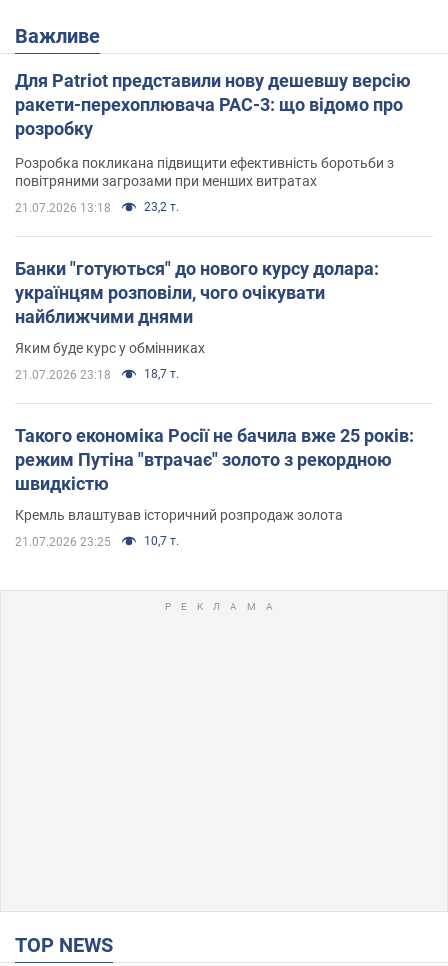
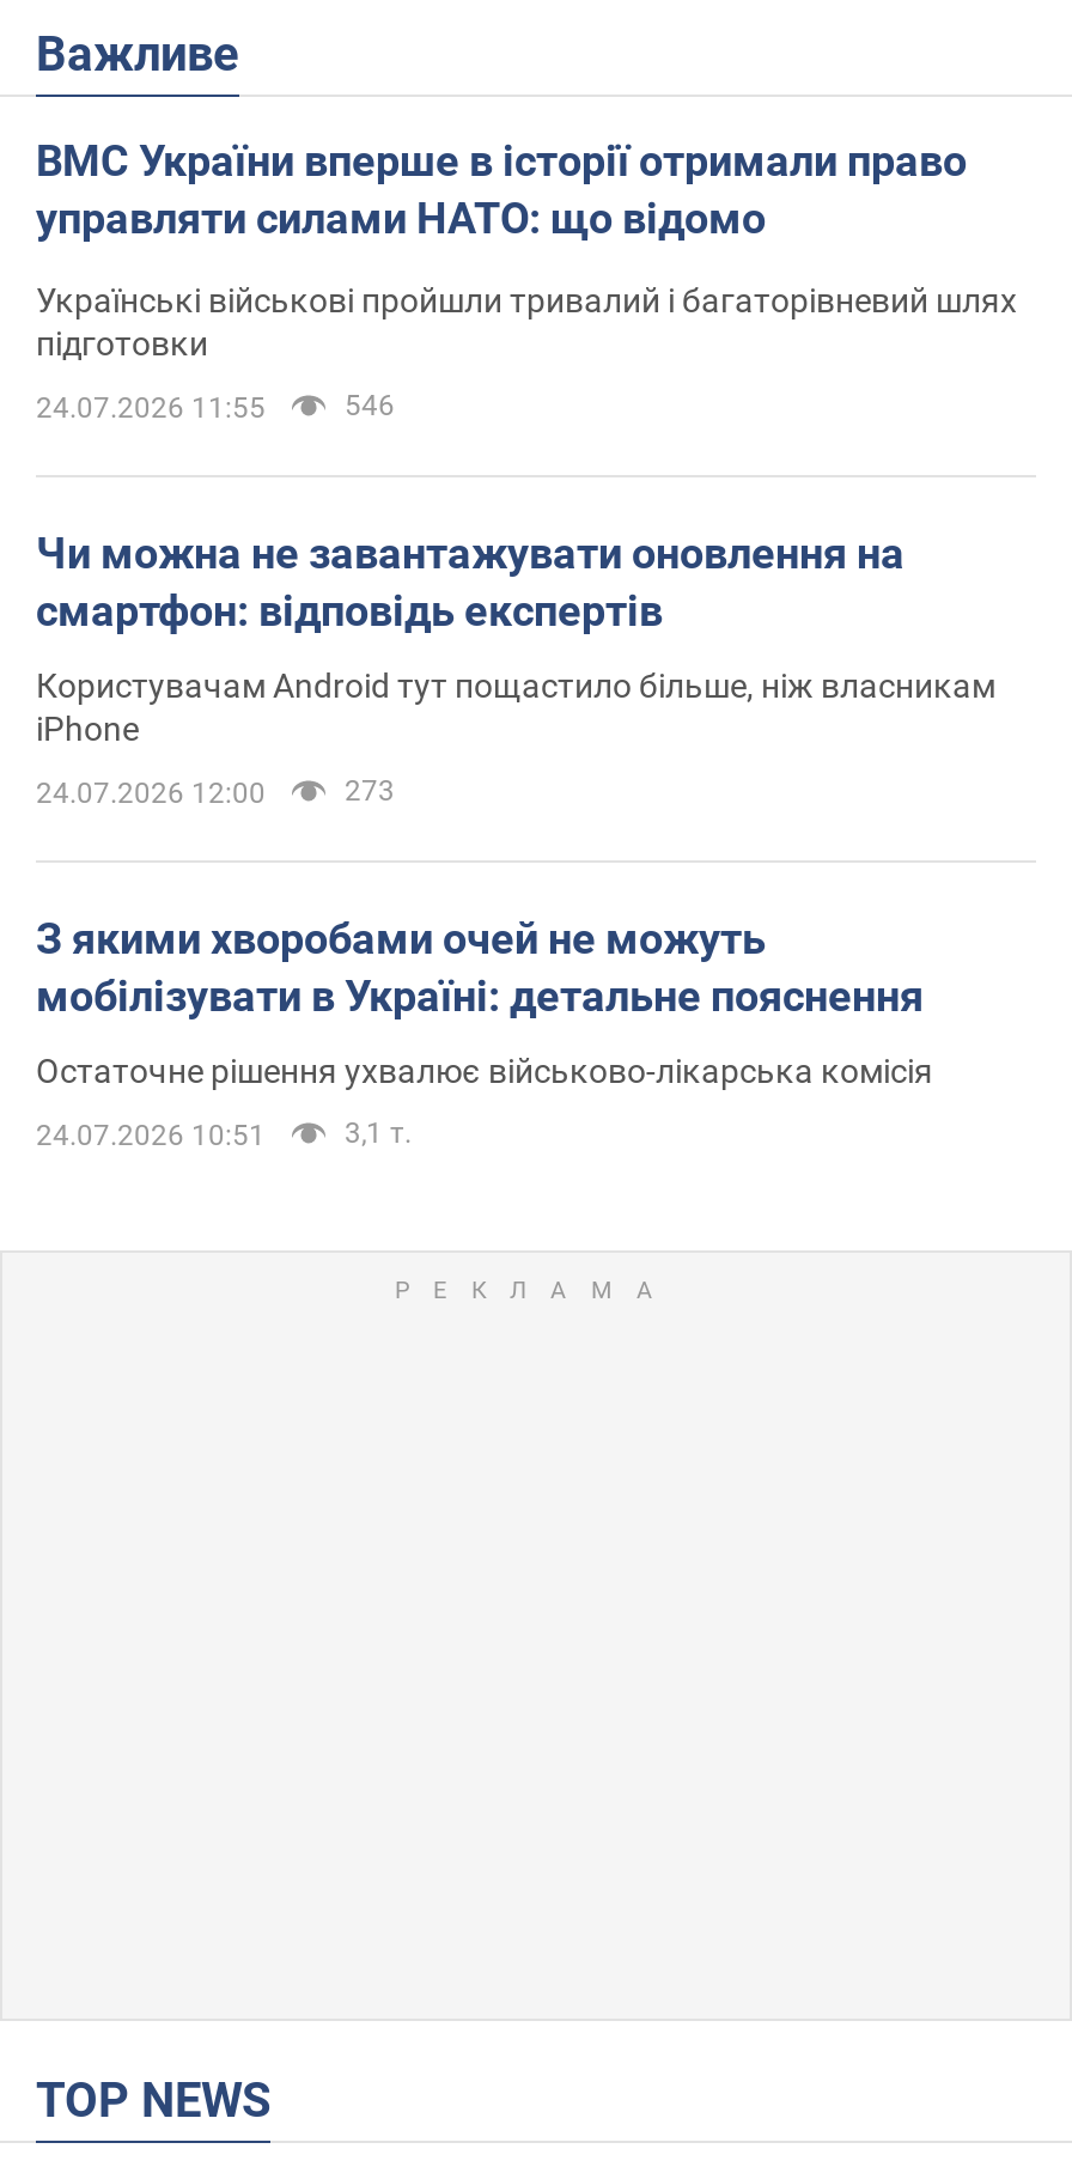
- Для Patriot представили нову дешевшу версію
- ракети-перехоплювача PAC-3: що відомо про
- розробку
+ ВМС України вперше в історії отримали право
+ управляти силами НАТО: що відомо

- Розробка покликана підвищити ефективність боротьби з
- повітряними загрозами при менших витратах
+ Українські військові пройшли тривалий і багаторівневий шлях
+ підготовки

- 21.07.2026 13:18
- 23,2 т.
+ 24.07.2026 11:55
+ 546

- Банки "готуються" до нового курсу долара:
- українцям розповіли, чого очікувати
- найближчими днями
+ Чи можна не завантажувати оновлення на
+ смартфон: відповідь експертів

- Яким буде курс у обмінниках
+ Користувачам Android тут пощастило більше, ніж власникам
+ iPhone

- 21.07.2026 23:18
- 18,7 т.
+ 24.07.2026 12:00
+ 273

- Такого економіка Росії не бачила вже 25 років:
- режим Путіна "втрачає" золото з рекордною
- швидкістю
+ З якими хворобами очей не можуть
+ мобілізувати в Україні: детальне пояснення

- Кремль влаштував історичний розпродаж золота
+ Остаточне рішення ухвалює військово-лікарська комісія

- 21.07.2026 23:25
- 10,7 т.
+ 24.07.2026 10:51
+ 3,1 т.
